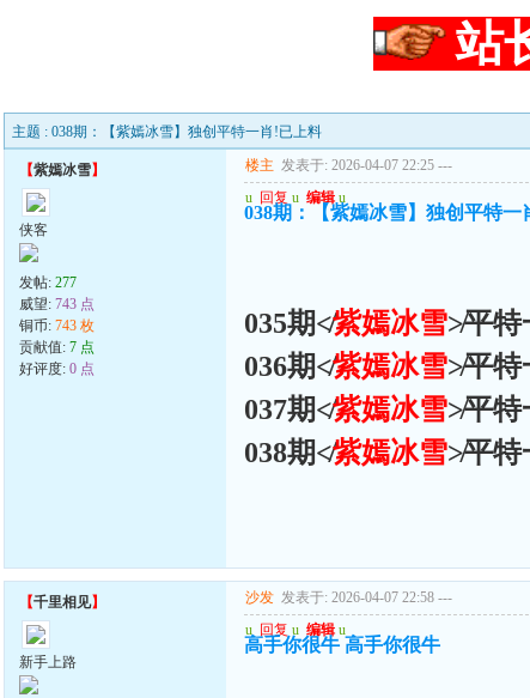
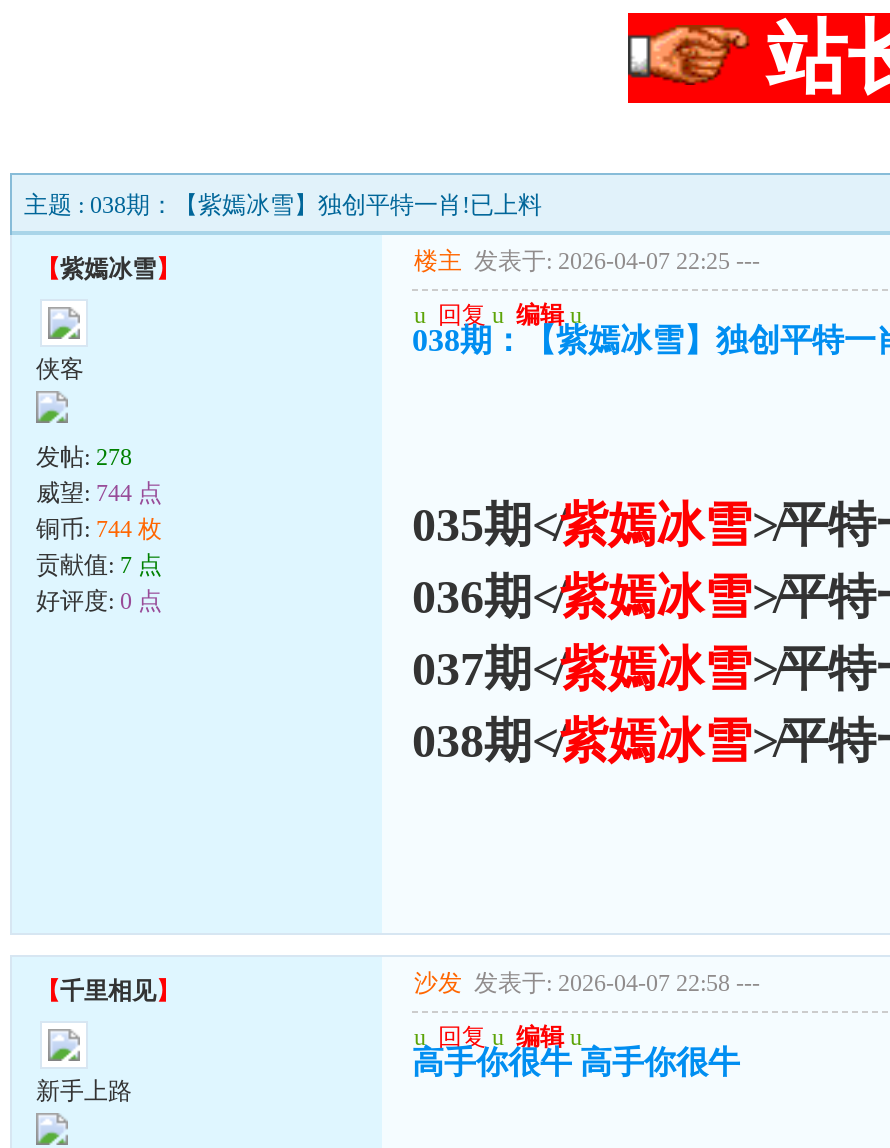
- 发帖: 277
+ 发帖: 278

- 威望: 743 点
+ 威望: 744 点

- 铜币: 743 枚
+ 铜币: 744 枚
